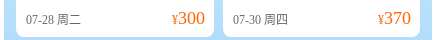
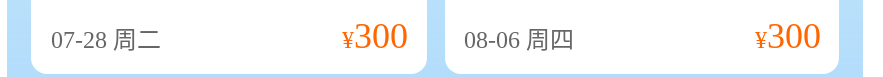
- ¥300 07-30周四
+ ¥300 08-06周四

- ¥370
+ ¥300
